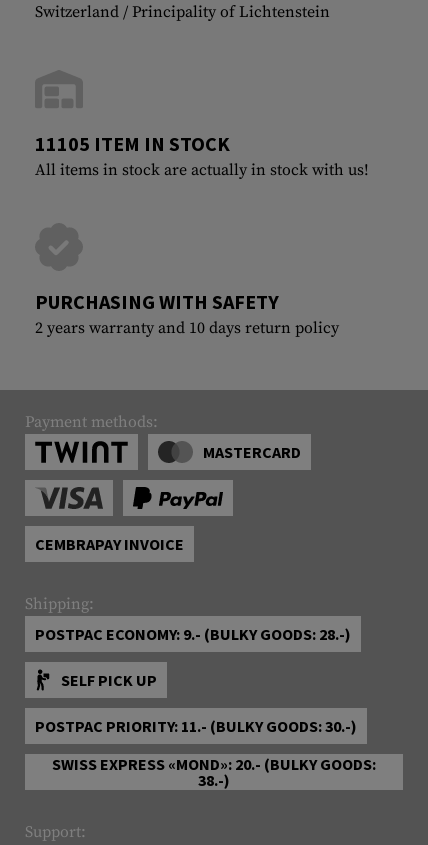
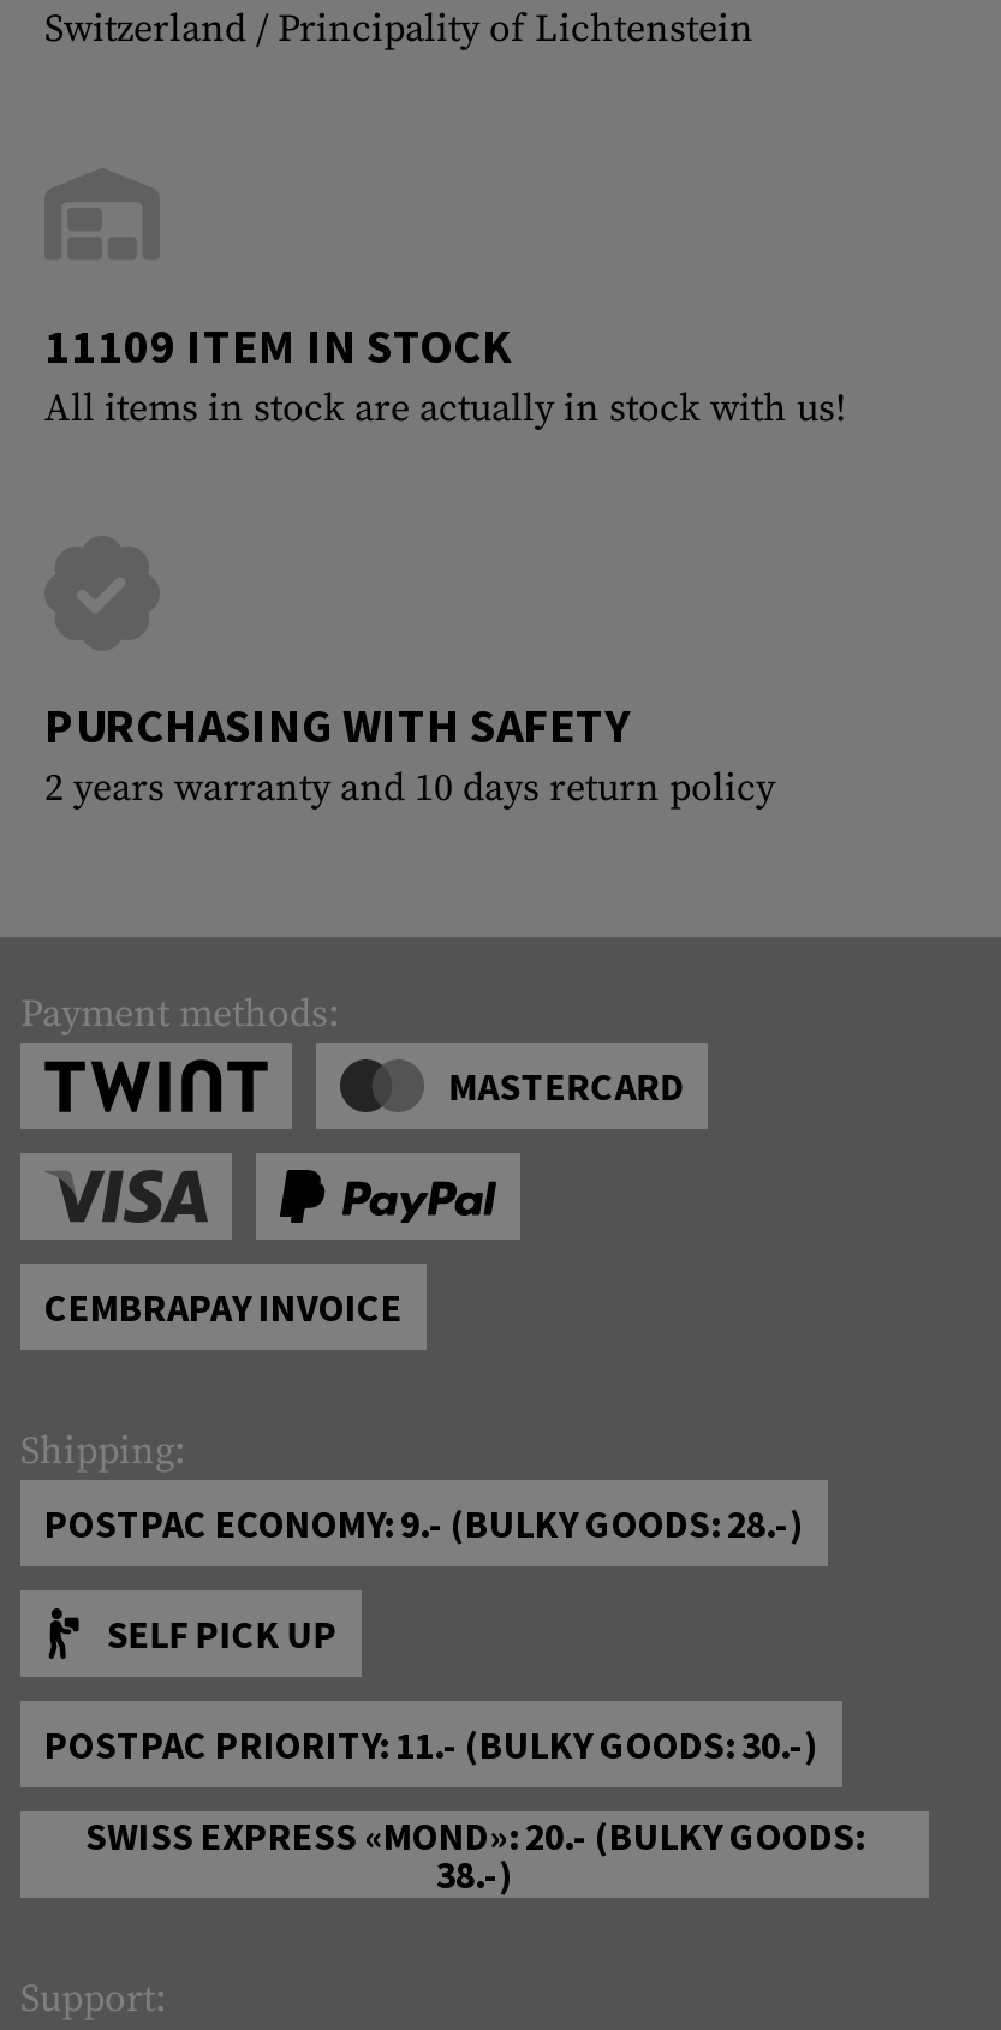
- 11105 ITEM IN STOCK
+ 11109 ITEM IN STOCK
